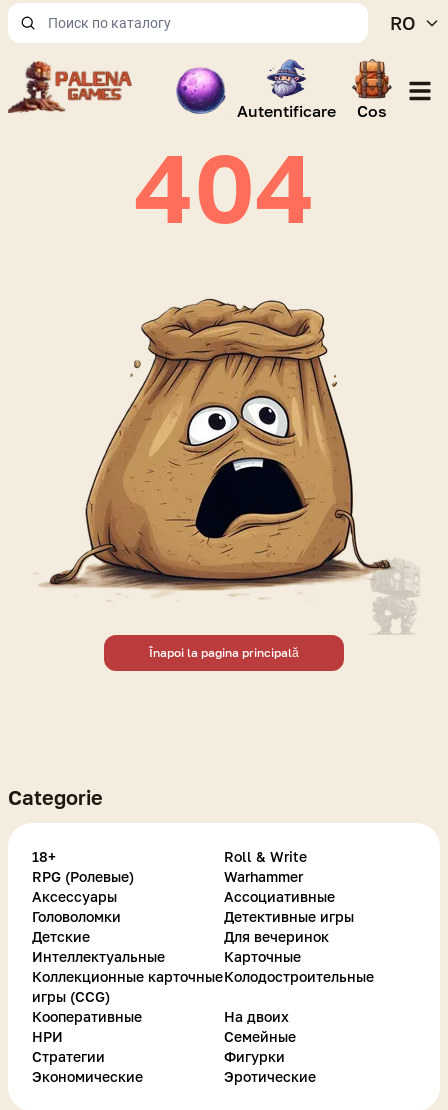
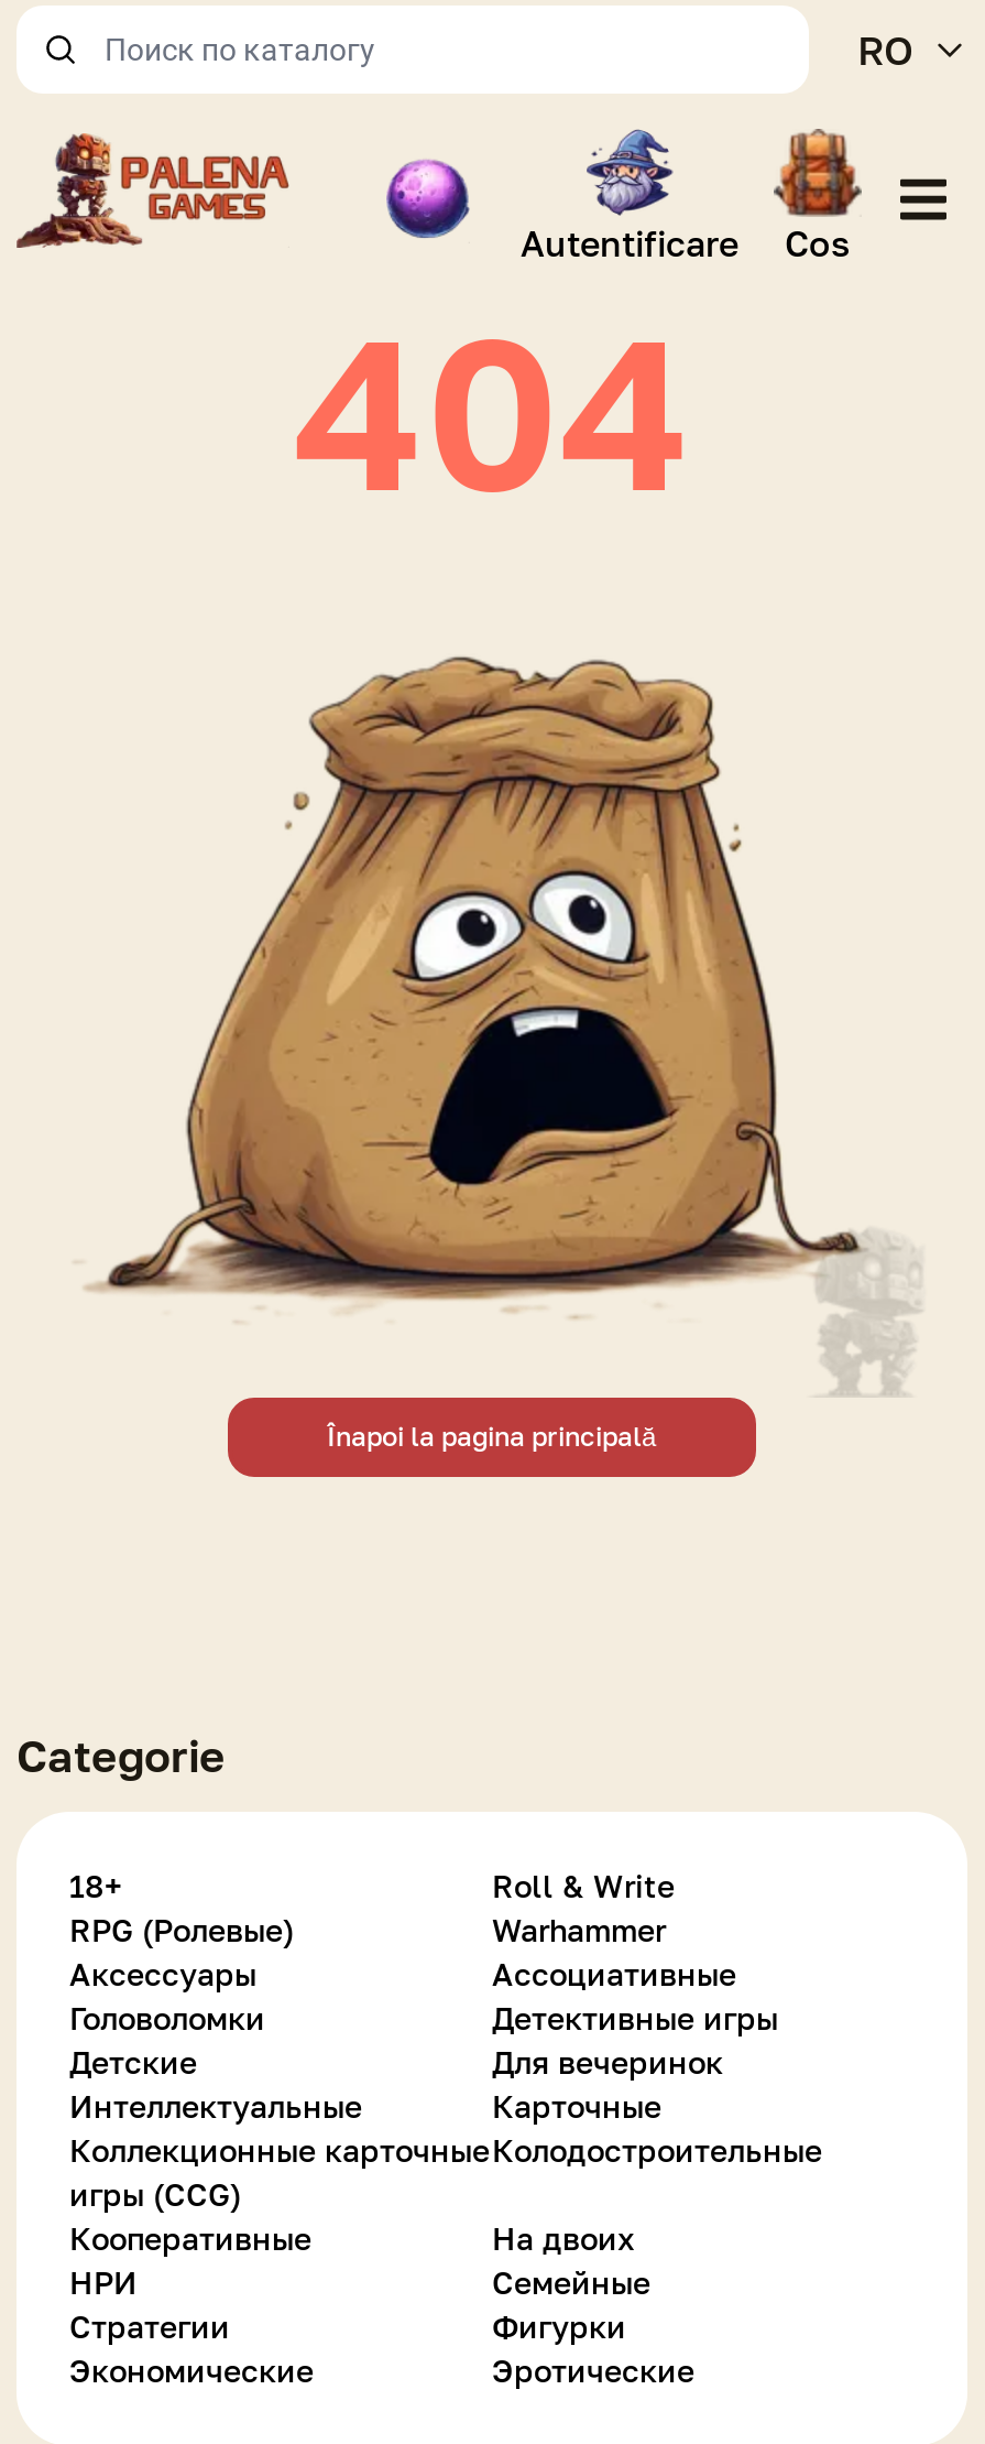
- [image]
+ [image]
